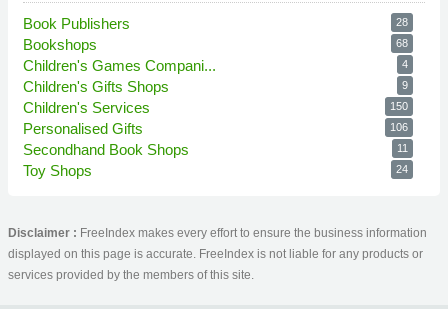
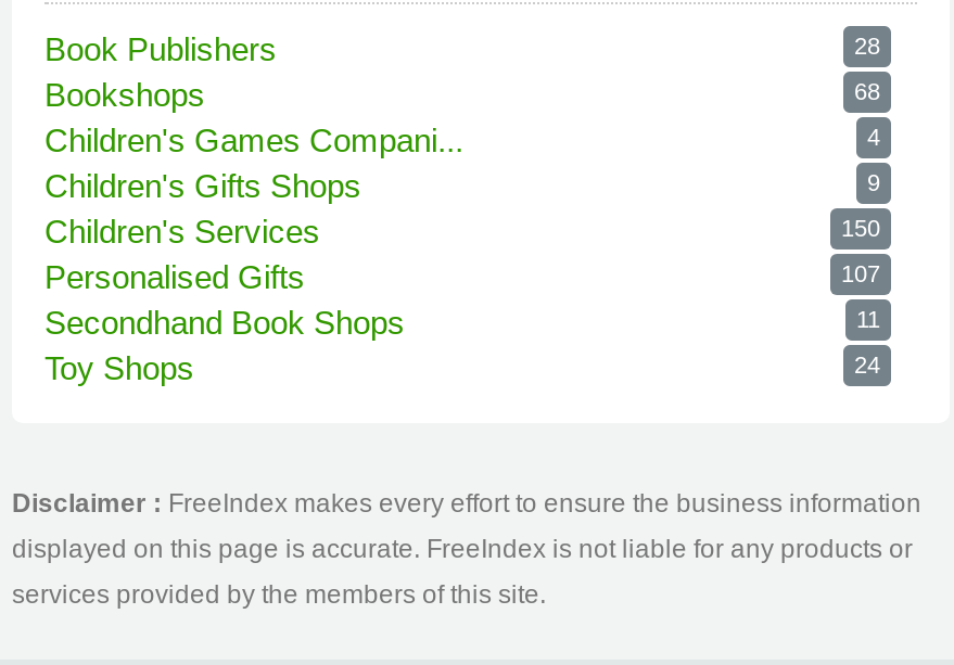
- 106
+ 107
